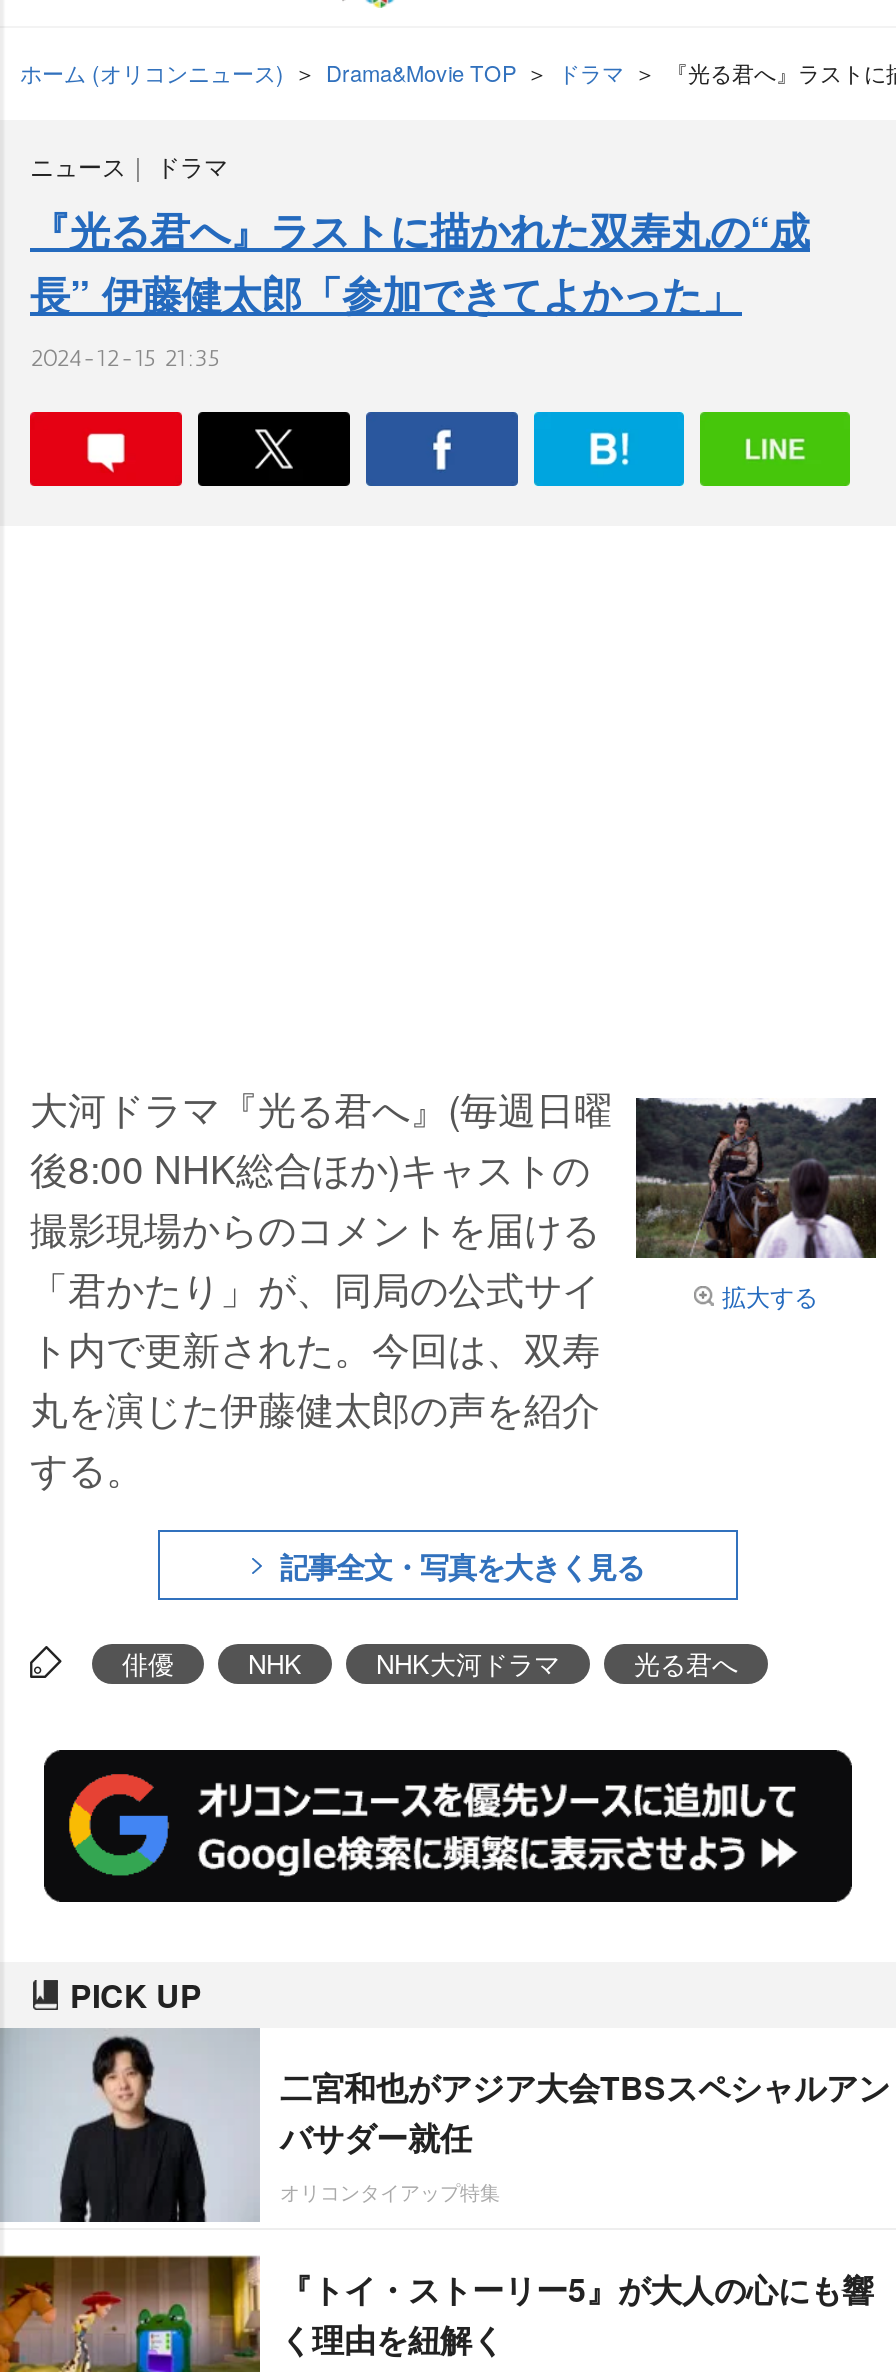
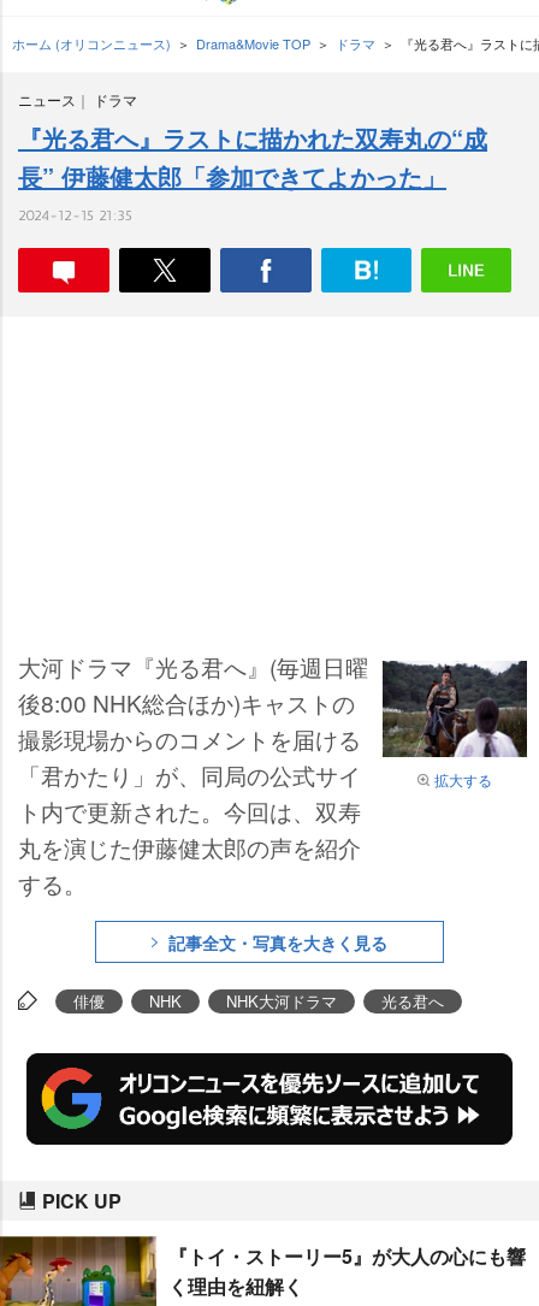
- [image]
- 二宮和也がアジア大会TBSスペシャルアン
- バサダー就任
- オリコンタイアップ特集
